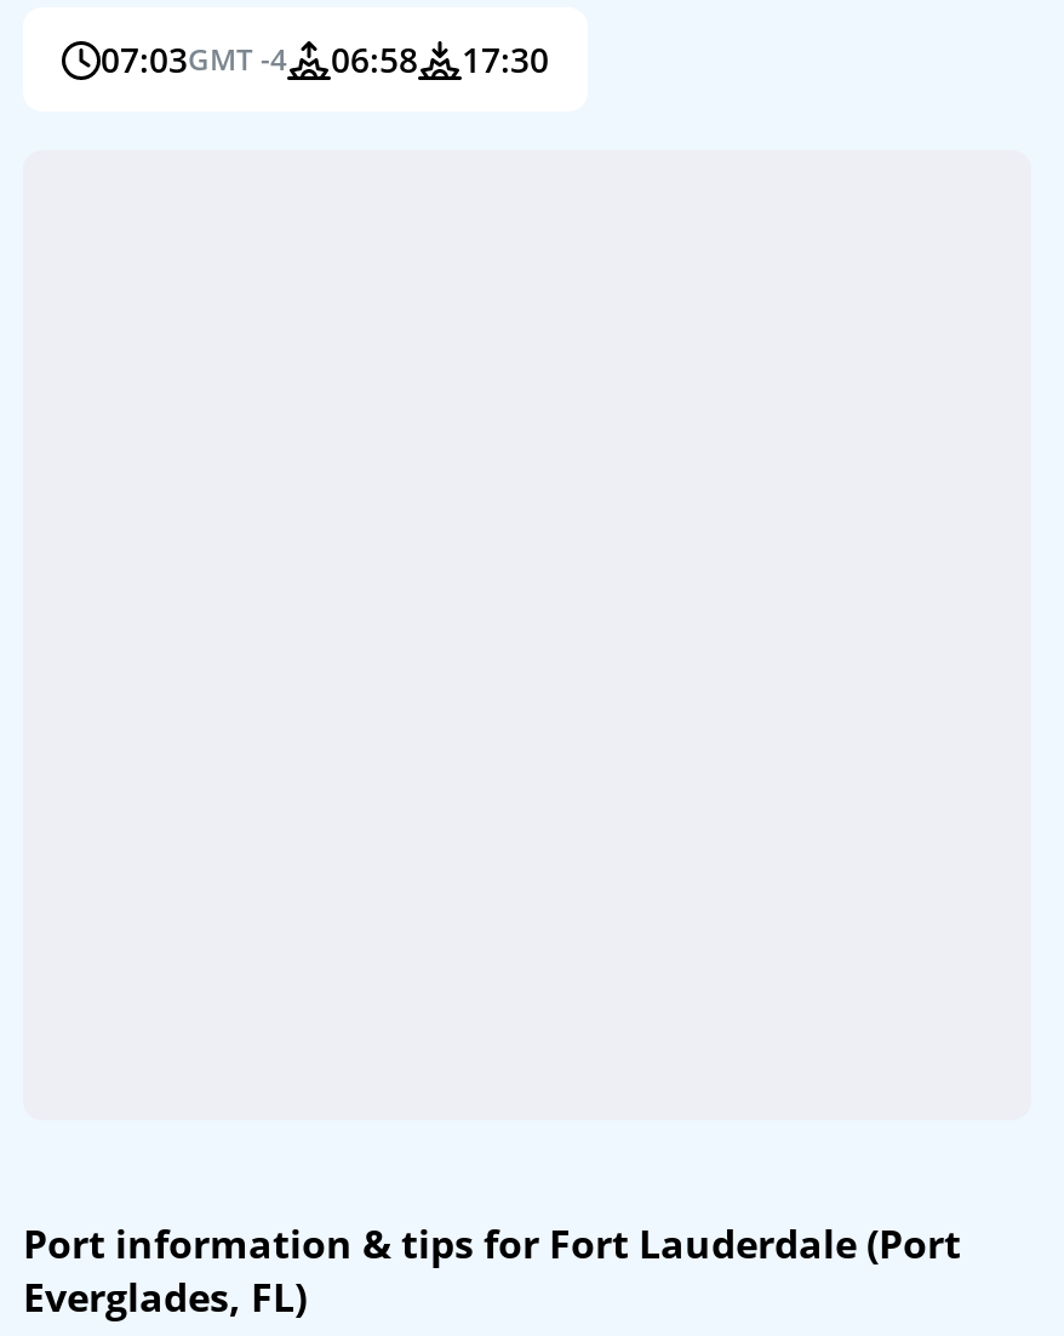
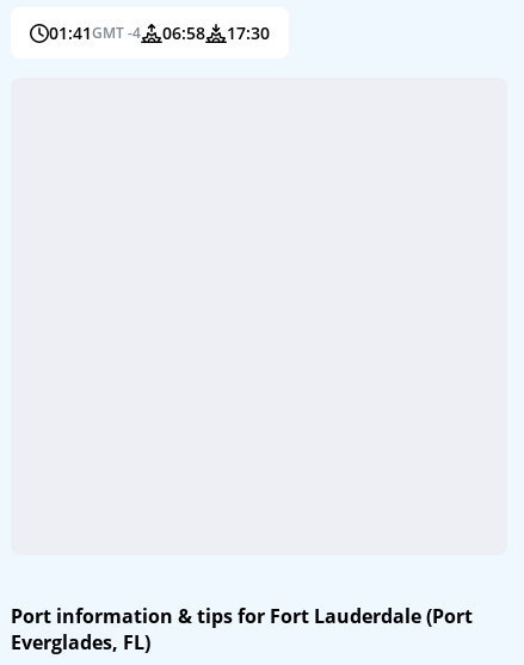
- 07:03GMT -4 06:58 17:30
+ 01:41GMT -4 06:58 17:30
